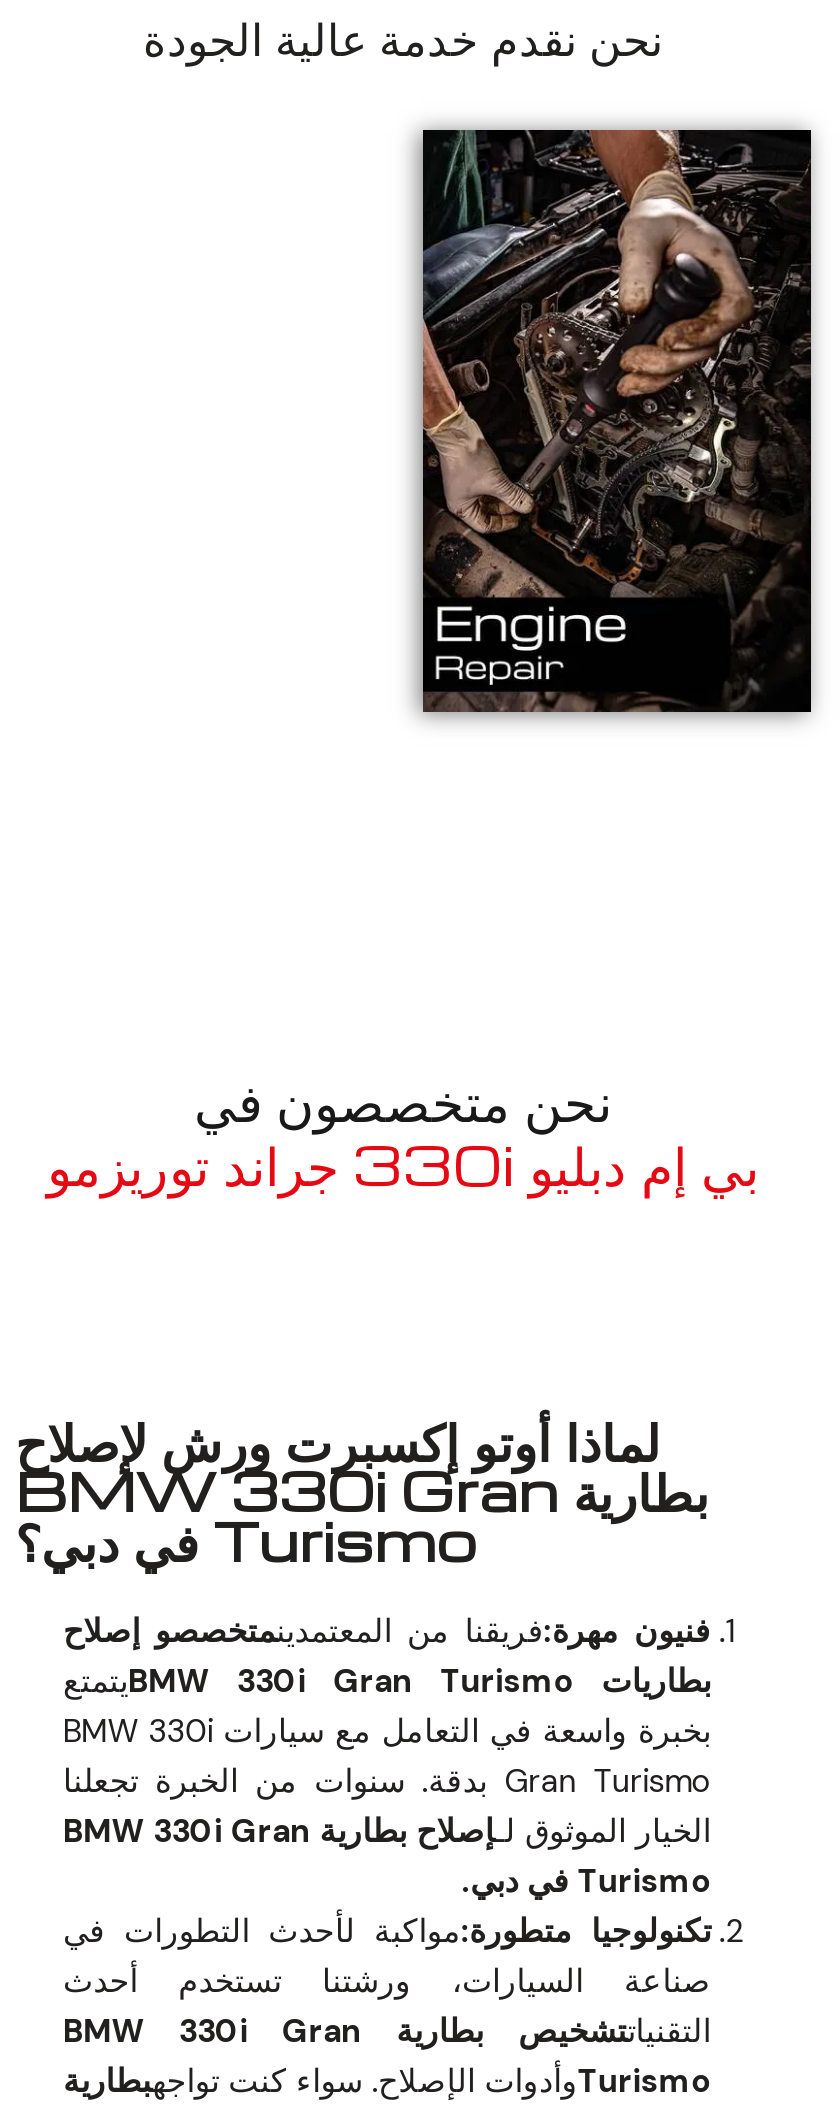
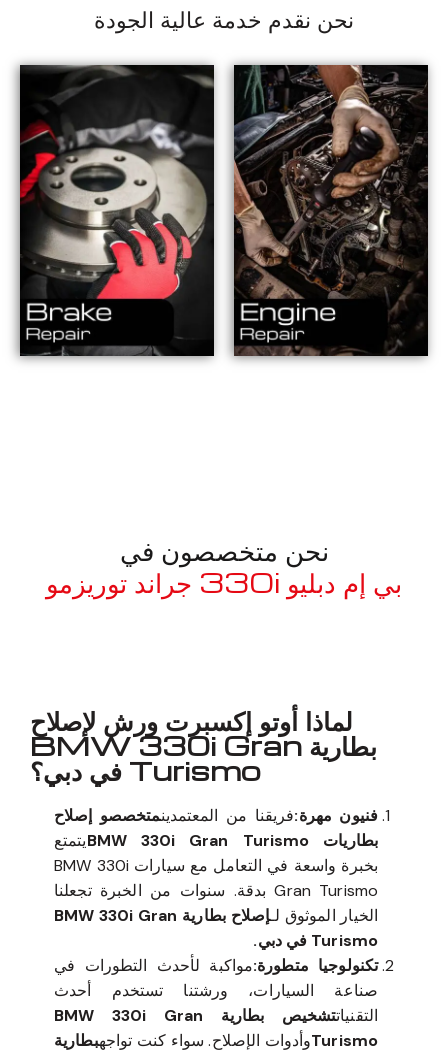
+ [image]
